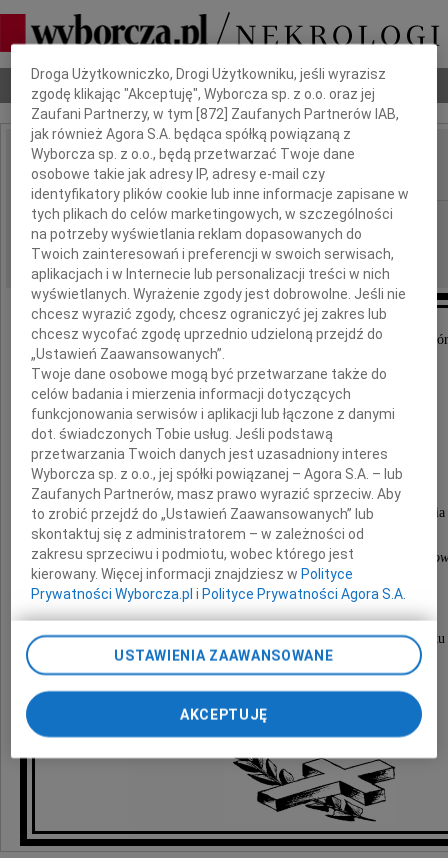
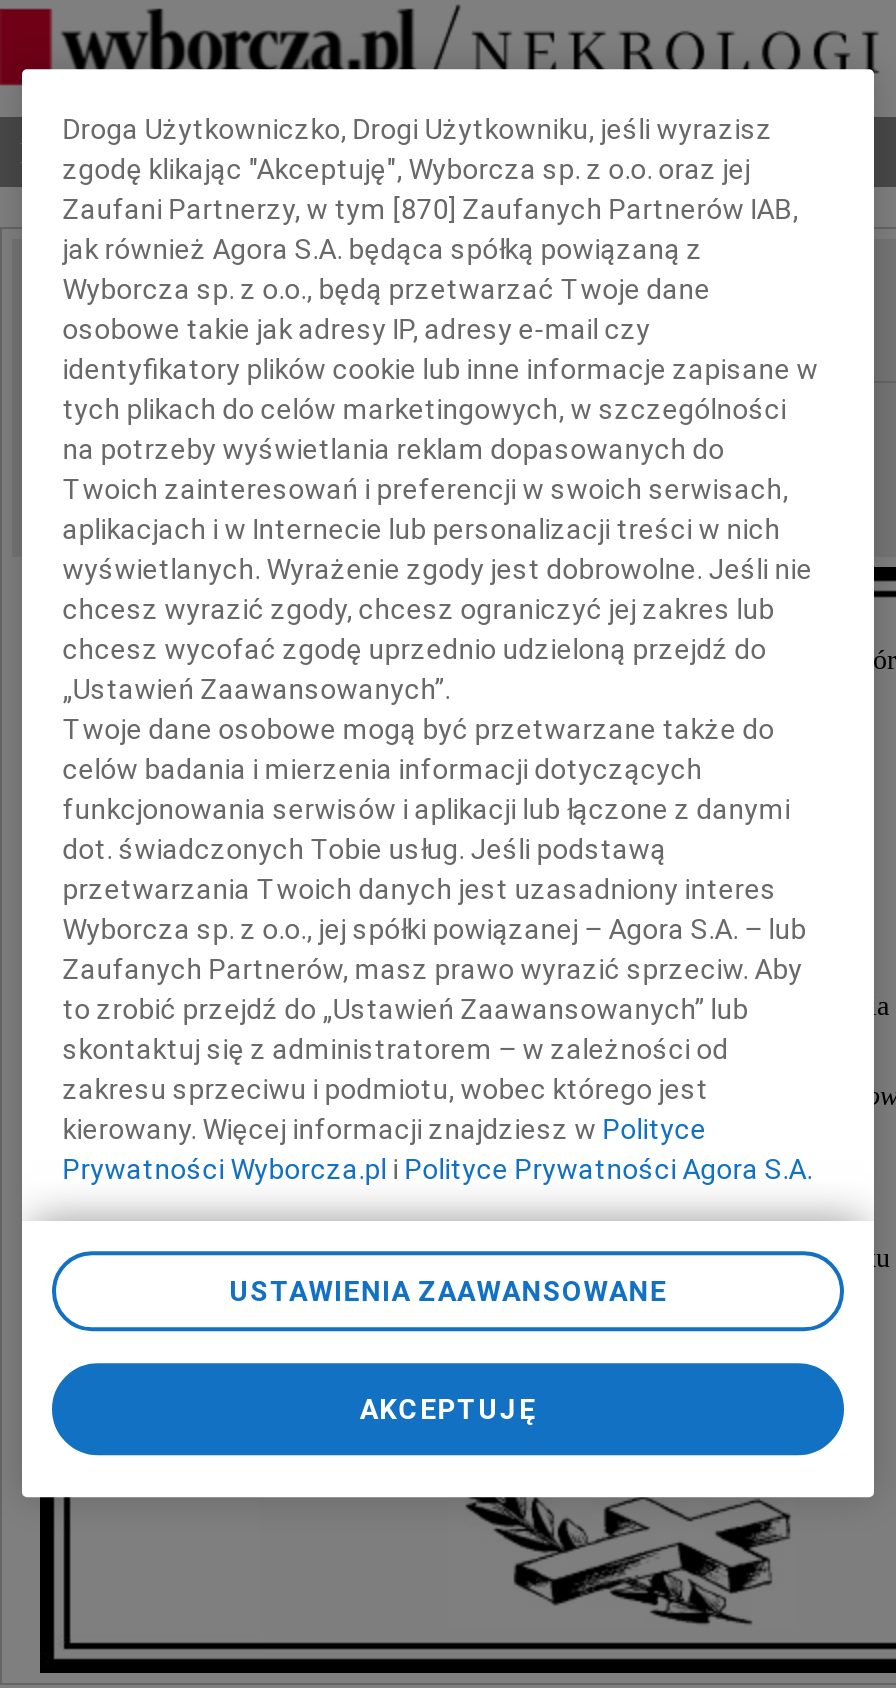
- Zaufani Partnerzy, w tym [872] Zaufanych Partnerów IAB,
+ Zaufani Partnerzy, w tym [870] Zaufanych Partnerów IAB,
